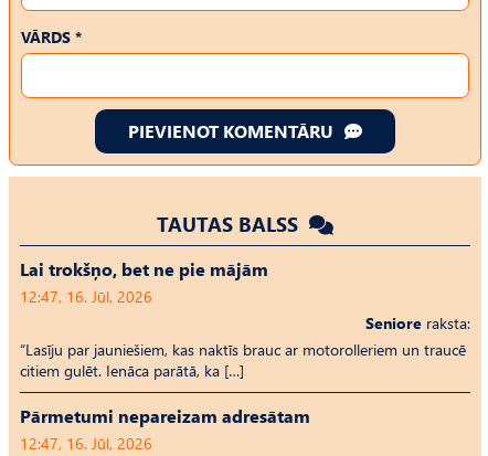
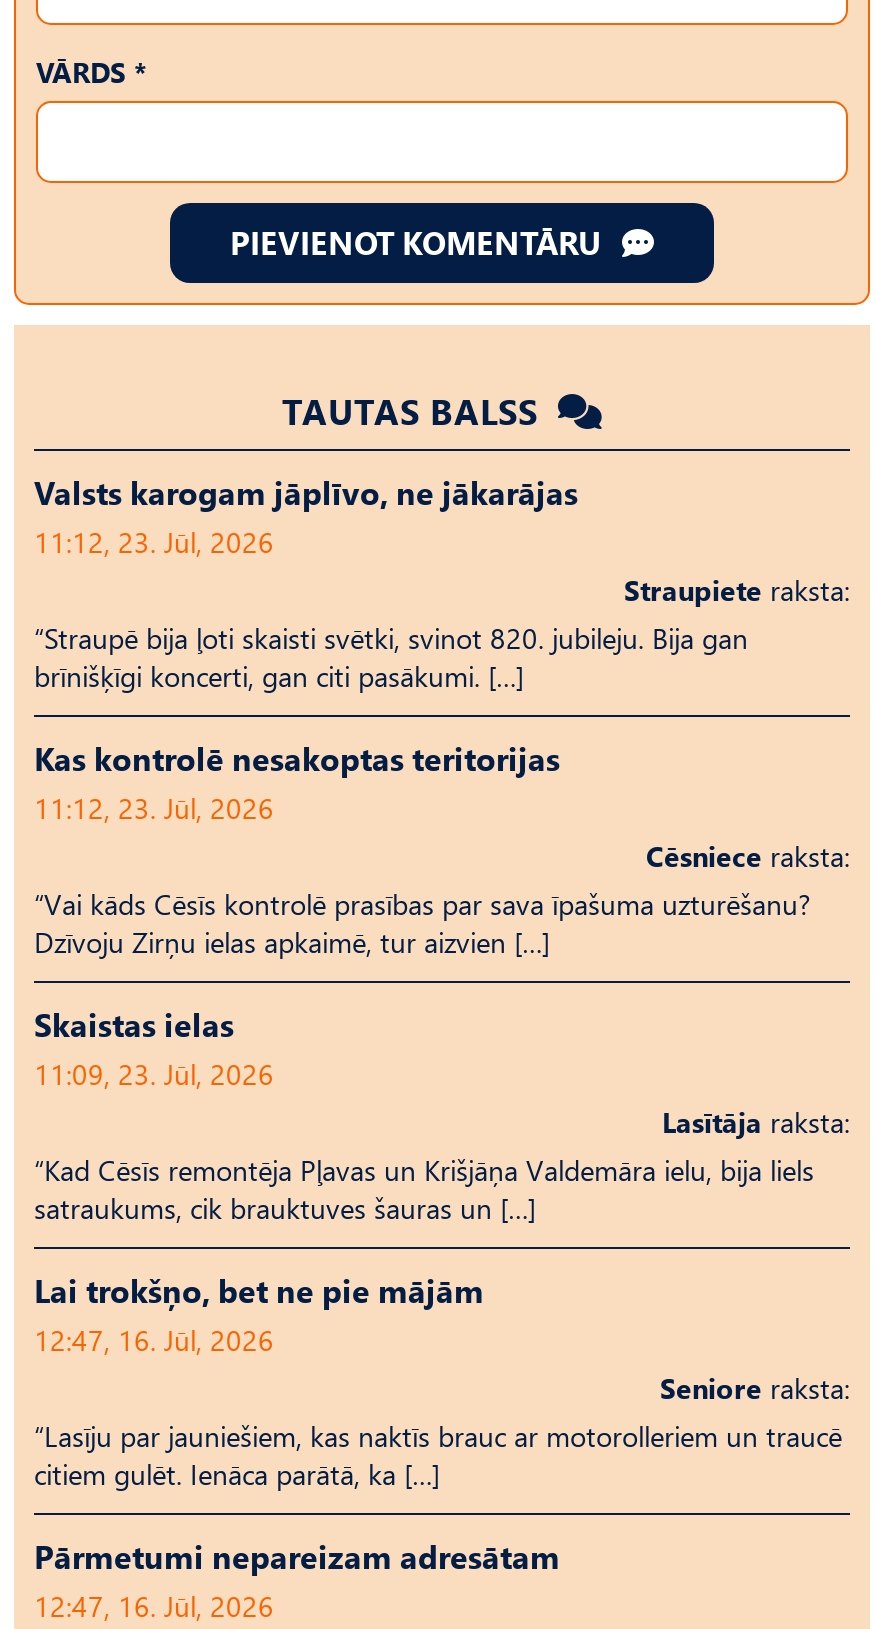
+ Valsts karogam jāplīvo, ne jākarājas
+ 11:12, 23. Jūl, 2026
+ Straupiete raksta:
+ “Straupē bija ļoti skaisti svētki, svinot 820. jubileju. Bija gan
+ brīnišķīgi koncerti, gan citi pasākumi. […]
+ Kas kontrolē nesakoptas teritorijas
+ 11:12, 23. Jūl, 2026
+ Cēsniece raksta:
+ “Vai kāds Cēsīs kontrolē prasības par sava īpašuma uzturēšanu?
+ Dzīvoju Zirņu ielas apkaimē, tur aizvien […]
+ Skaistas ielas
+ 11:09, 23. Jūl, 2026
+ Lasītāja raksta:
+ “Kad Cēsīs remontēja Pļavas un Krišjāņa Valdemāra ielu, bija liels
+ satraukums, cik brauktuves šauras un […]
